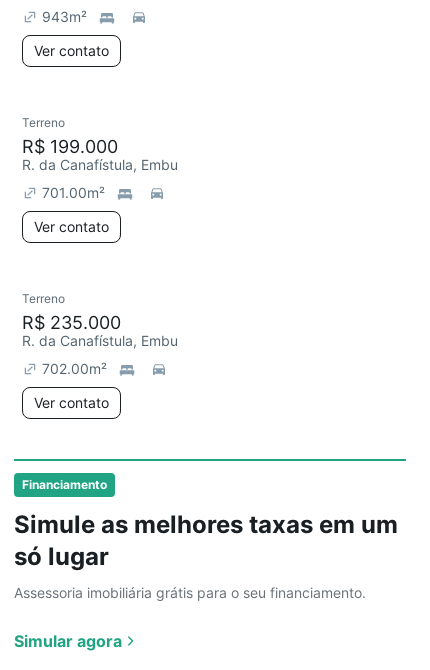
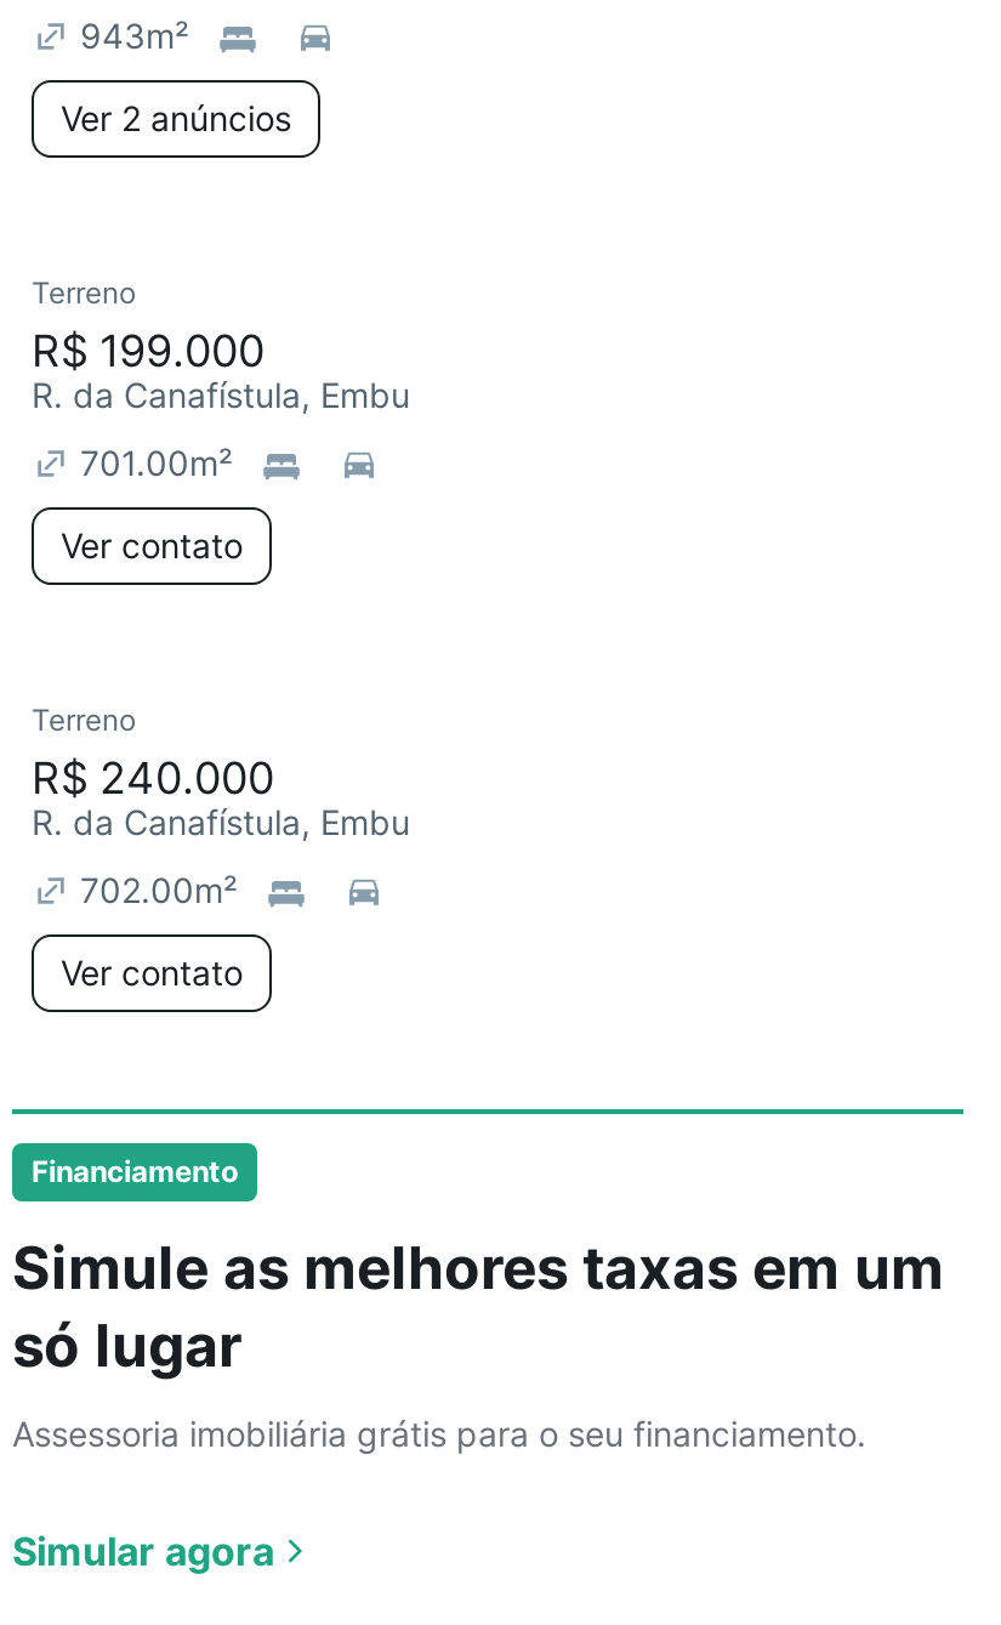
- Ver contato
+ Ver 2 anúncios

- R$ 235.000
+ R$ 240.000
